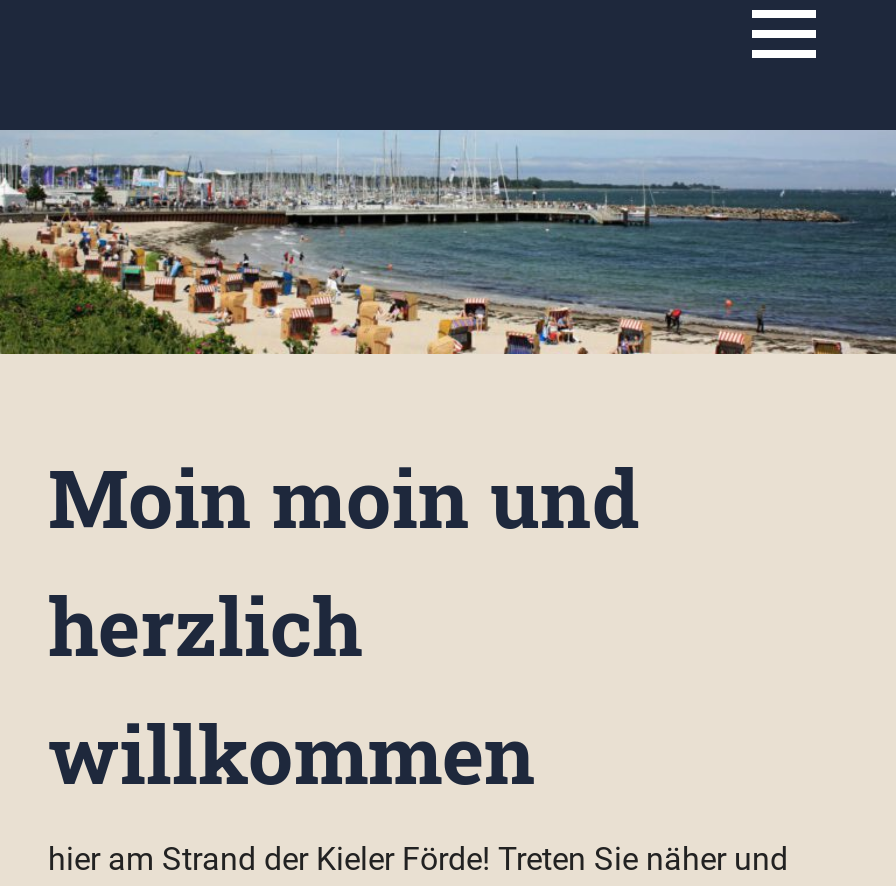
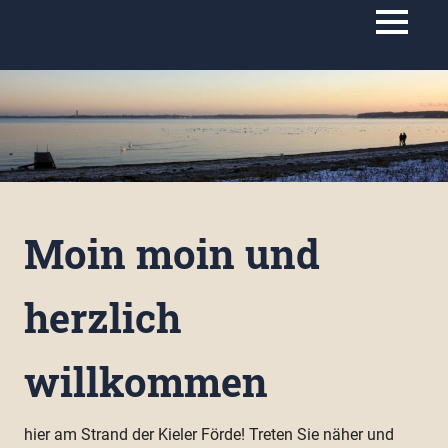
- [image]
+ [image]
